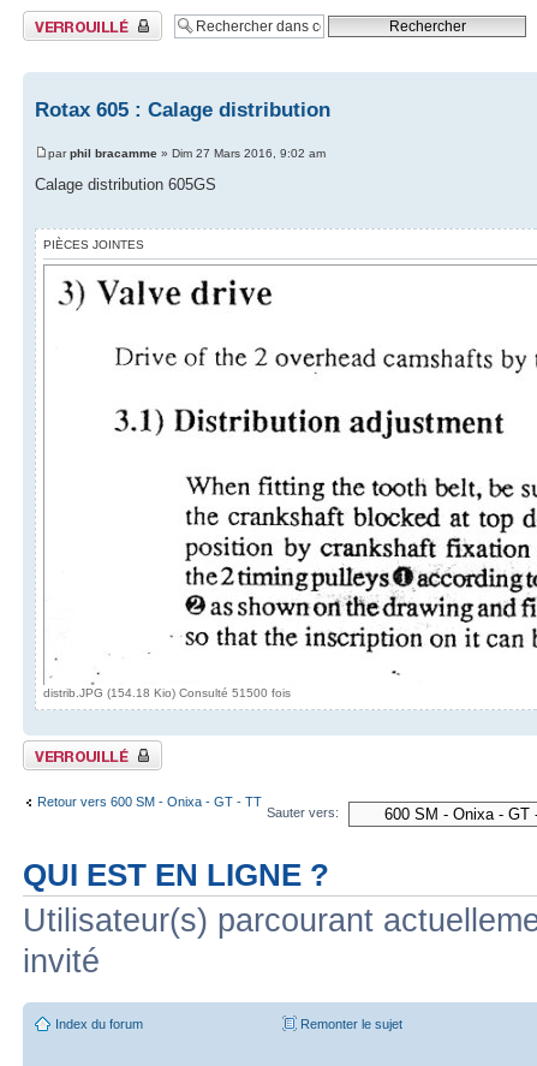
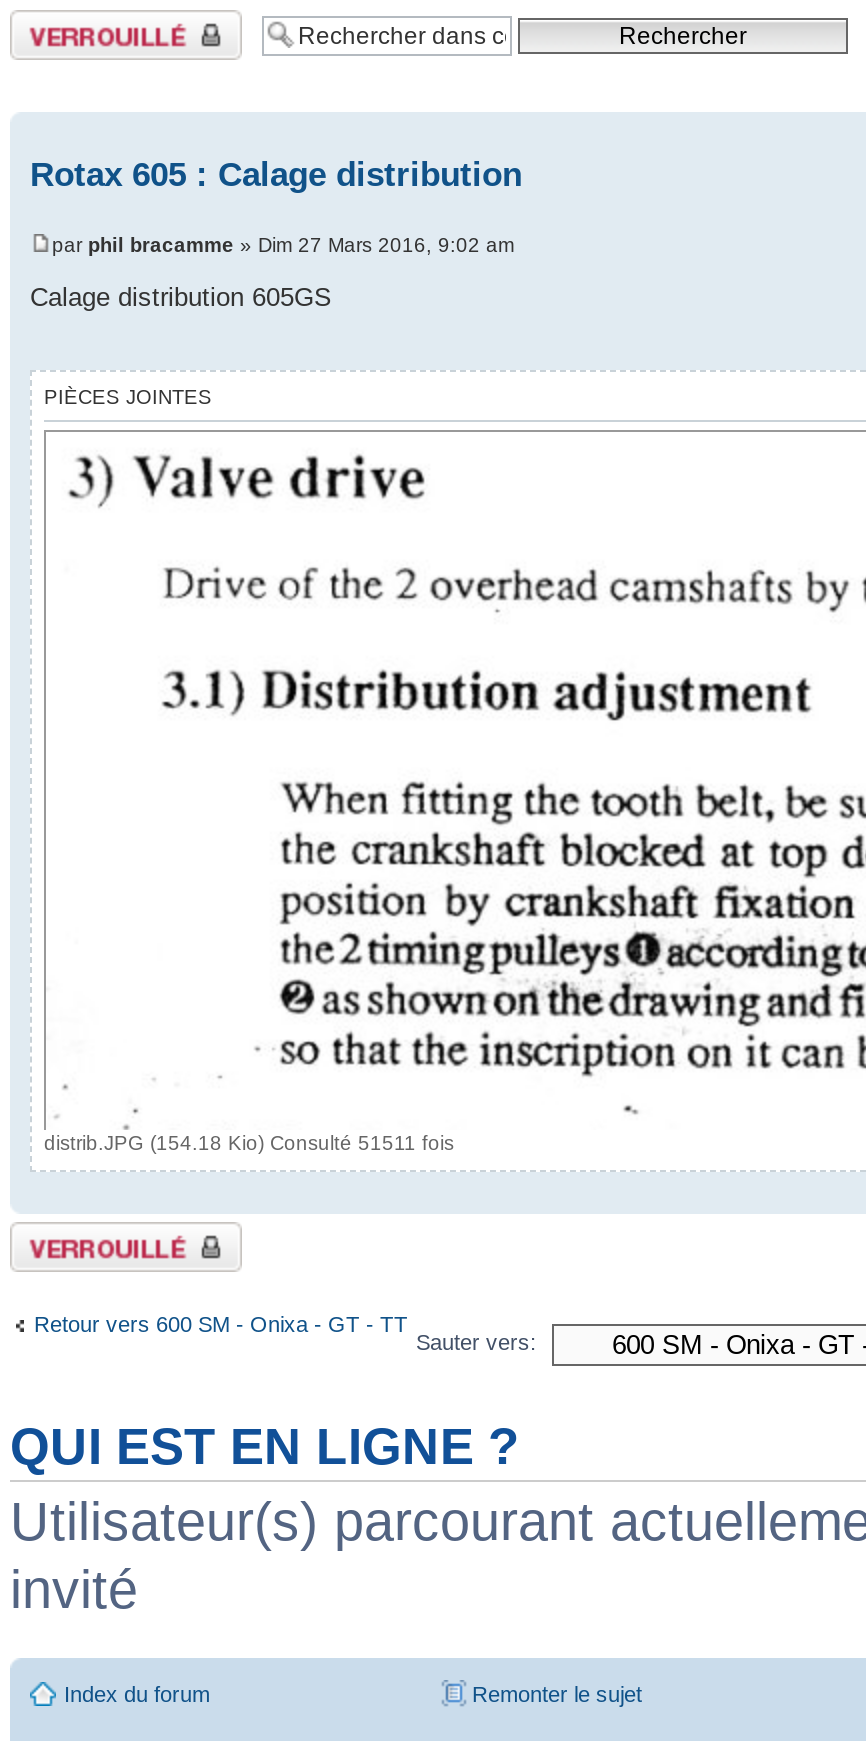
- distrib.JPG (154.18 Kio) Consulté 51500 fois
+ distrib.JPG (154.18 Kio) Consulté 51511 fois
